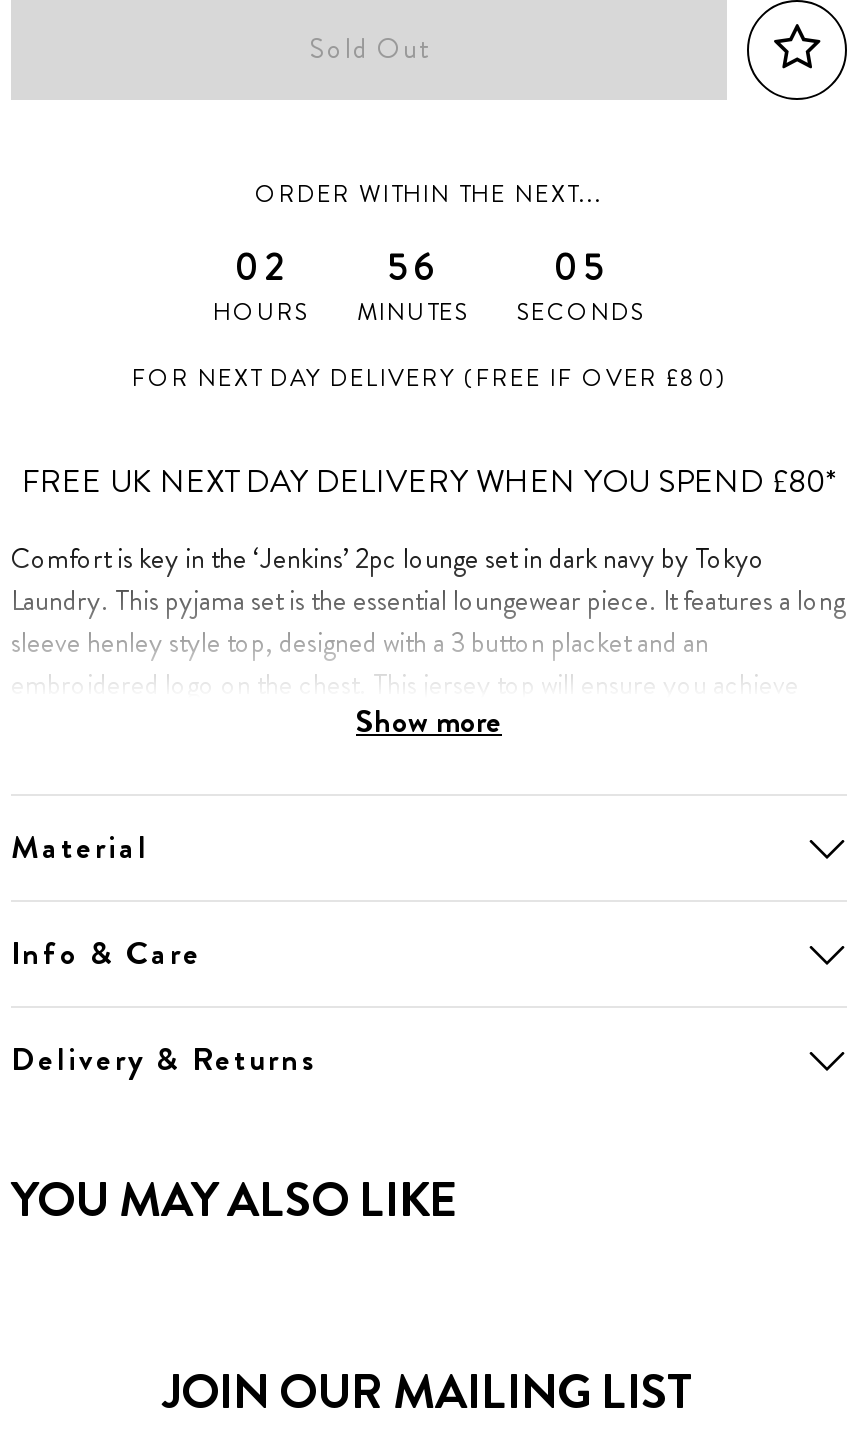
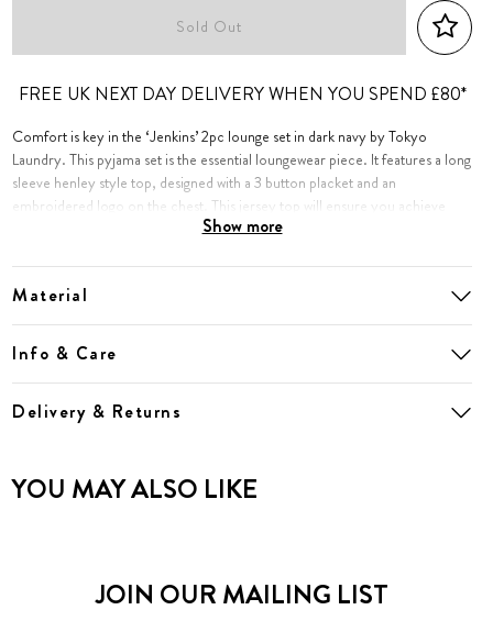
- ORDER WITHIN THE NEXT...
- 02
- HOURS

- 05
- SECONDS
- FOR NEXT DAY DELIVERY (FREE IF OVER £80)

- 56
- MINUTES
